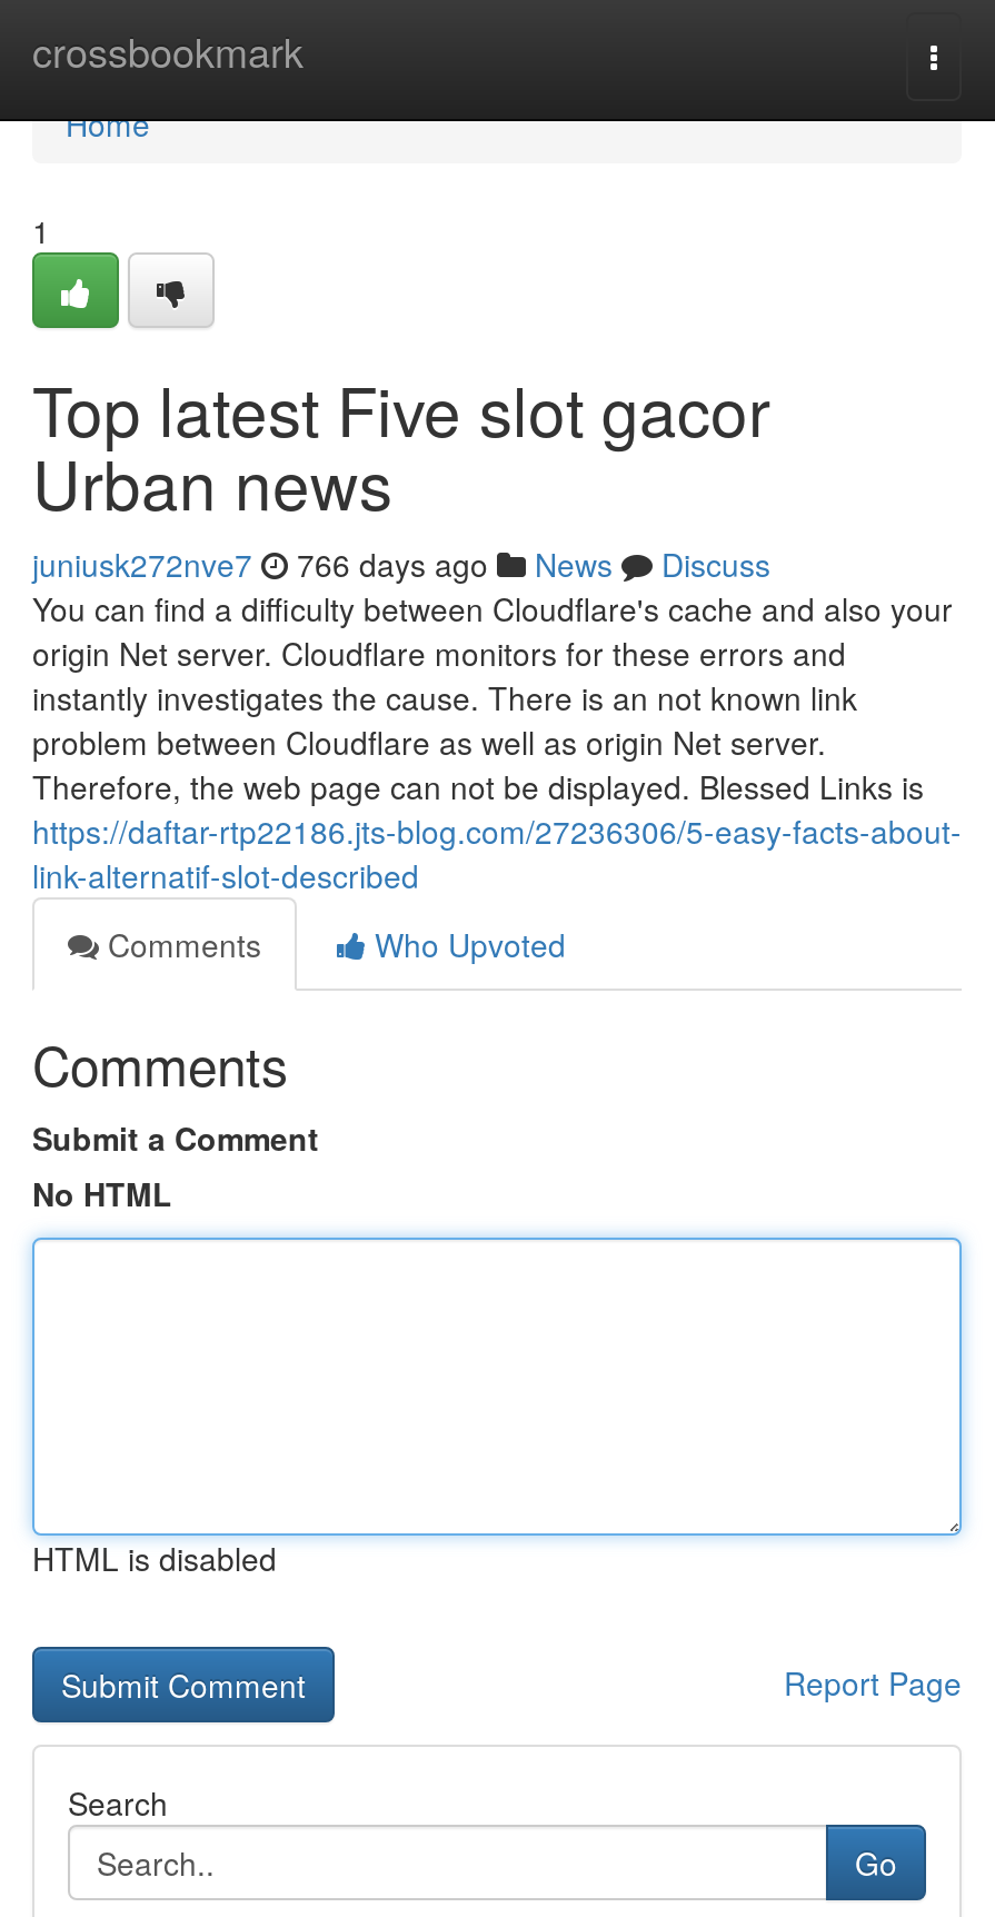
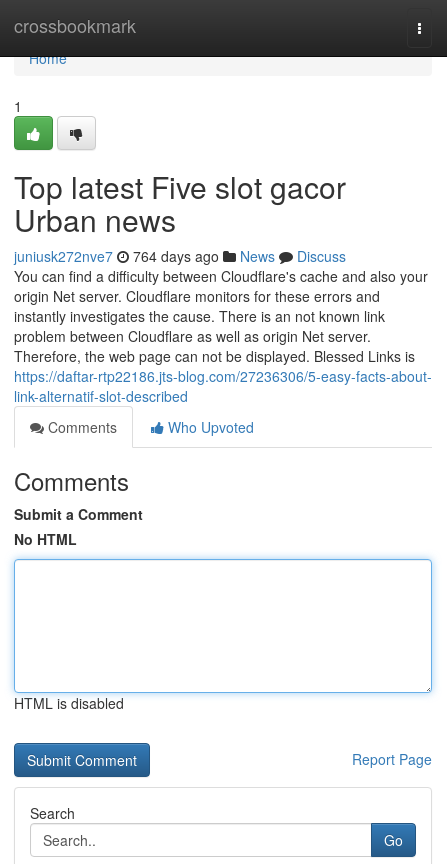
- juniusk272nve7 766 days ago News Discuss
+ juniusk272nve7 764 days ago News Discuss
